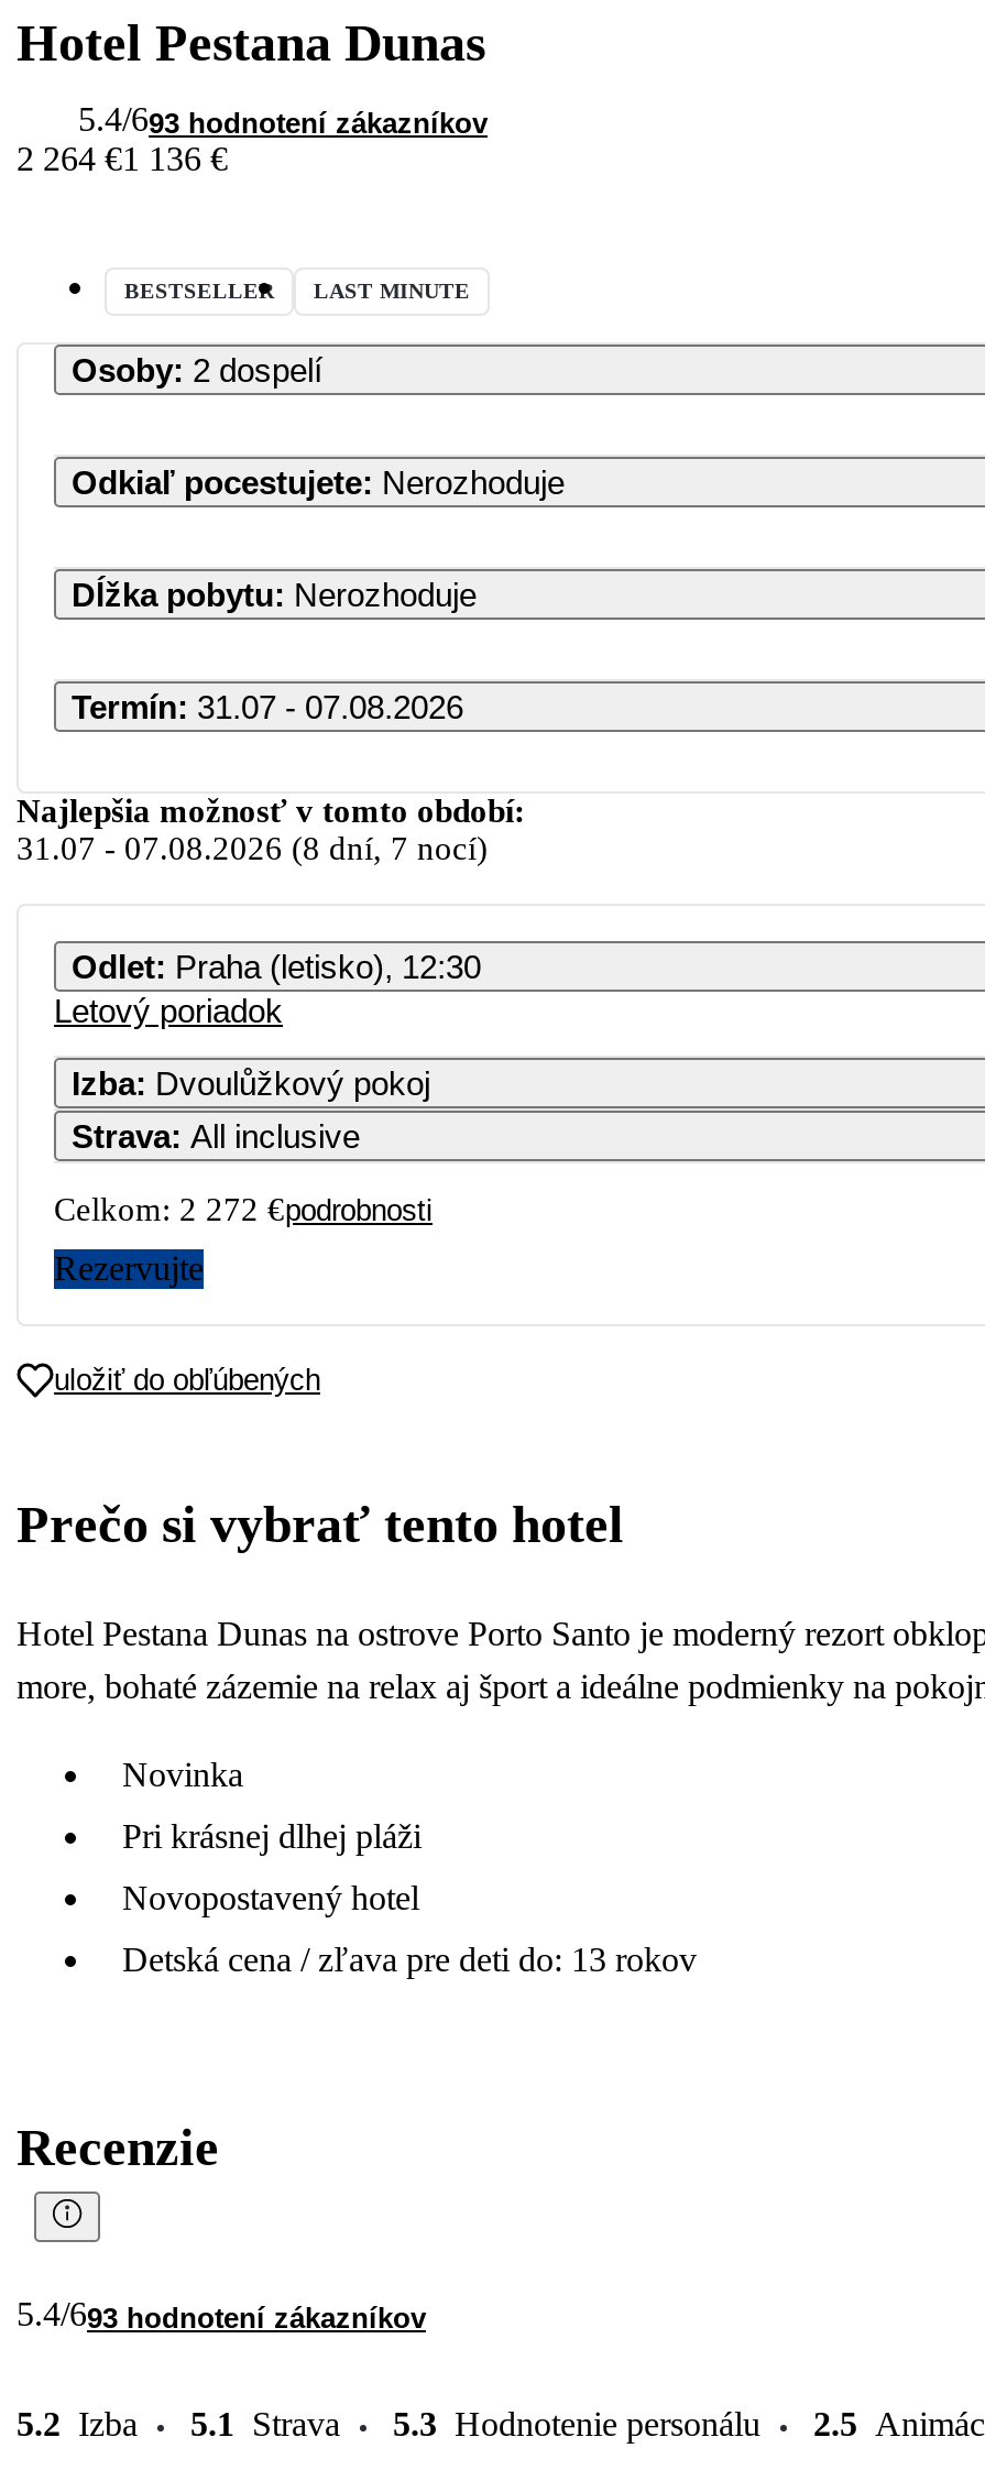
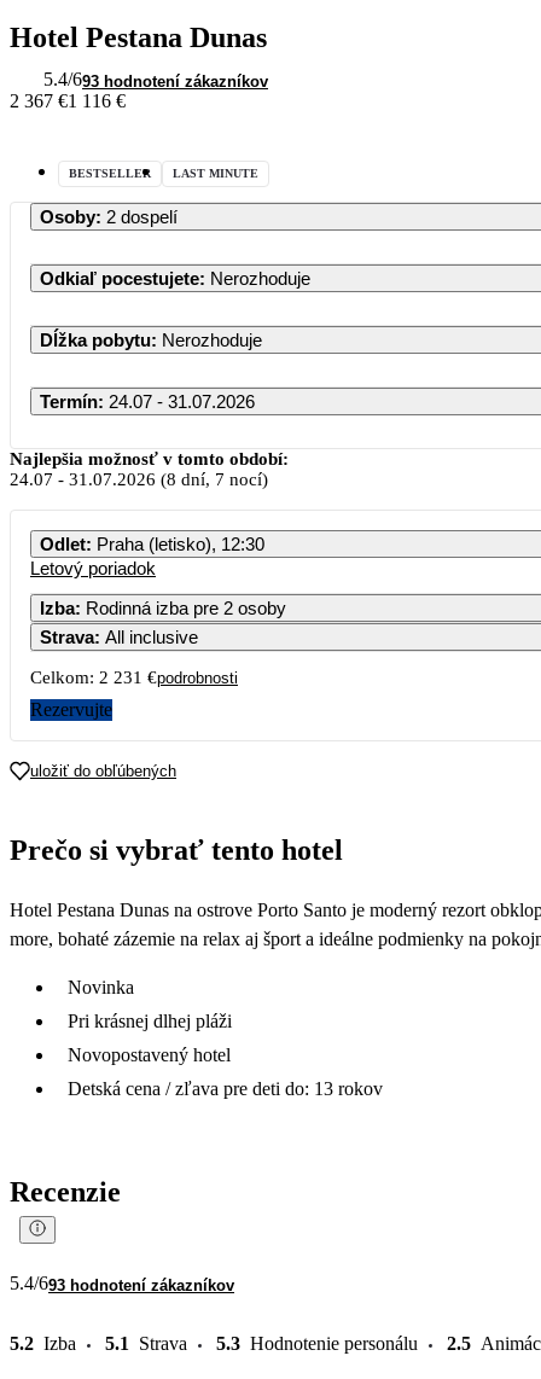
- 2 264 €1 136 €
+ 2 367 €1 116 €

- Termín: 31.07 - 07.08.2026
+ Termín: 24.07 - 31.07.2026

- 31.07- 07.08.2026 (8 dní, 7 nocí)
+ 24.07- 31.07.2026 (8 dní, 7 nocí)

- Izba: Dvoulůžkový pokoj
+ Izba: Rodinná izba pre 2 osoby

- Celkom: 2 272 €podrobnosti
+ Celkom: 2 231 €podrobnosti
